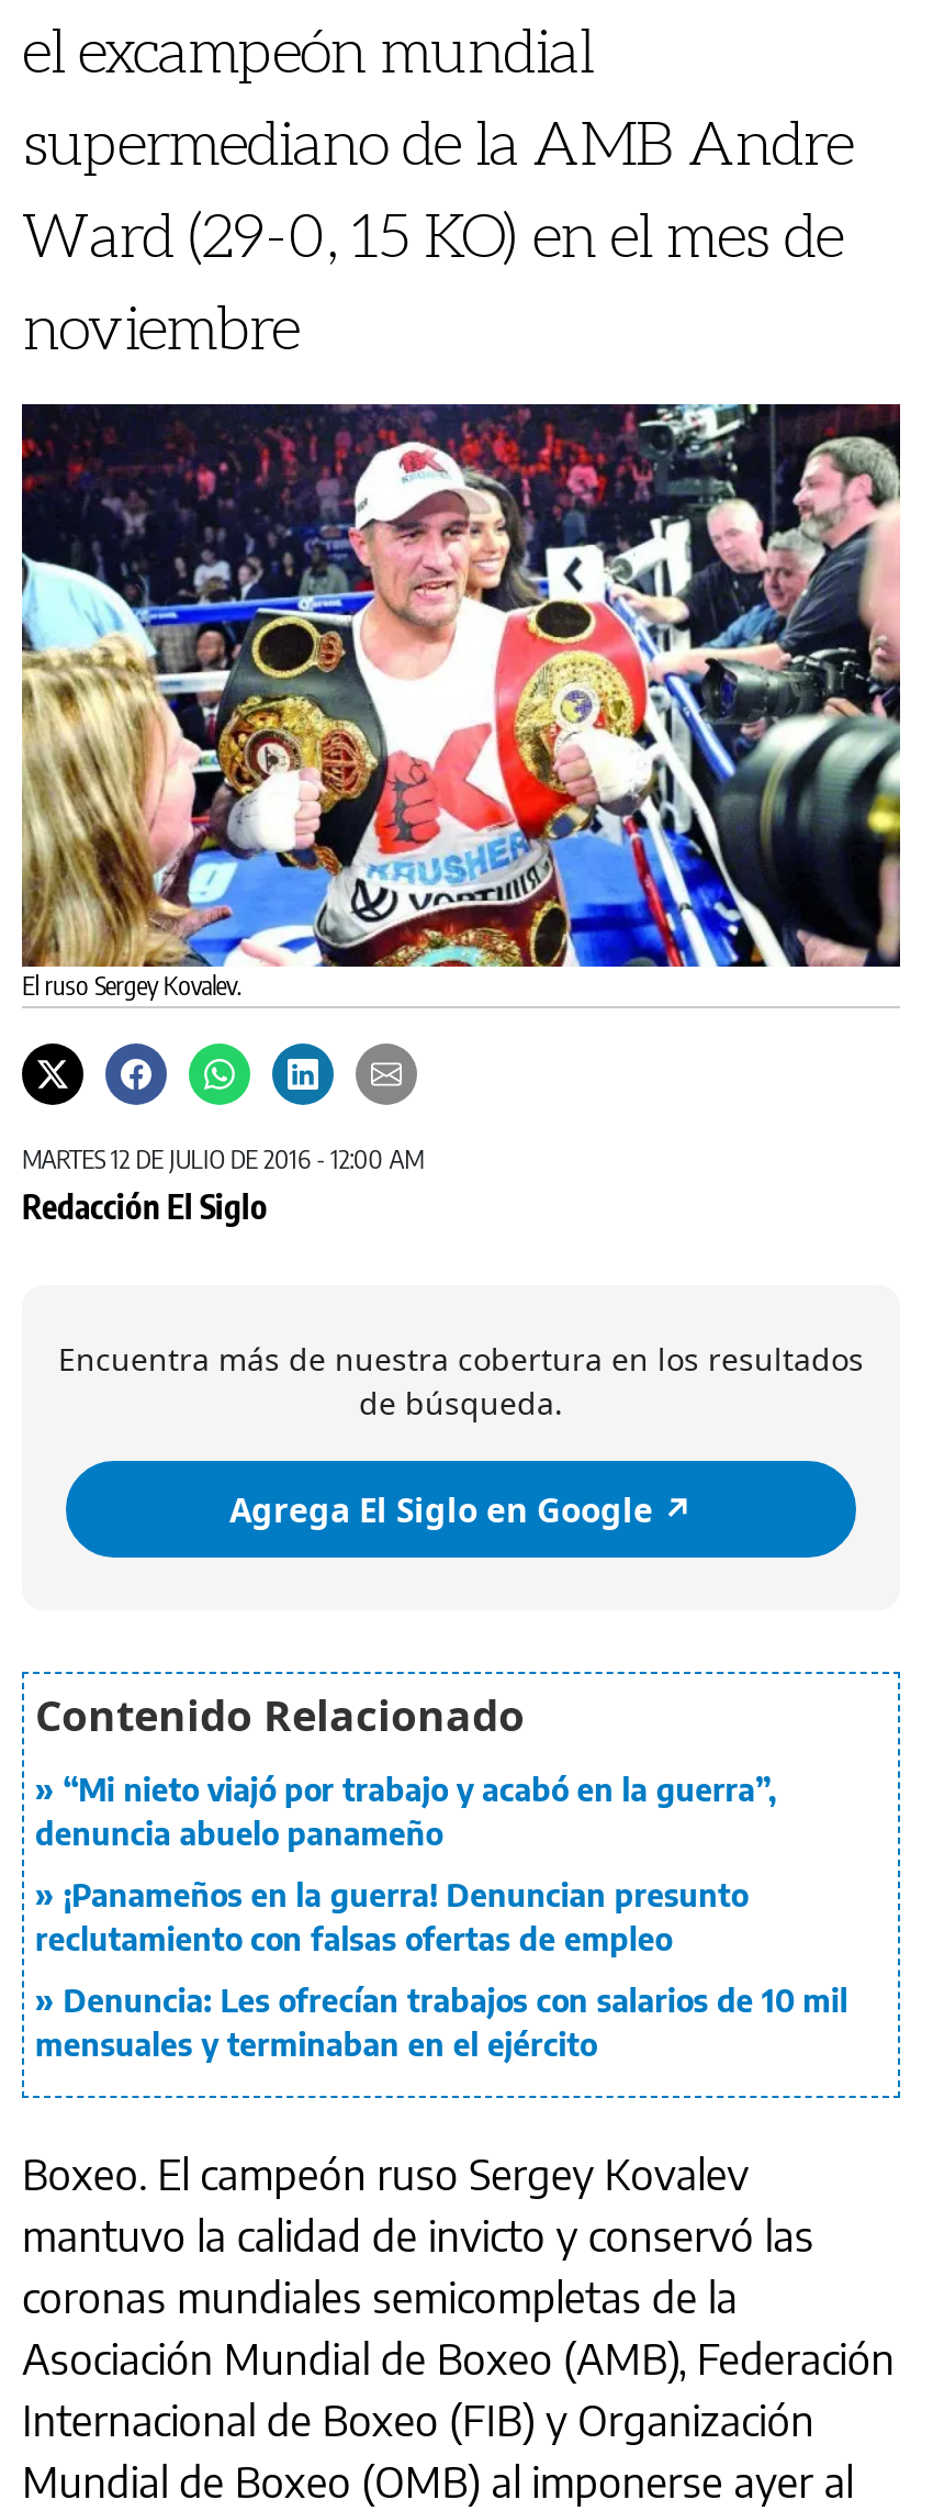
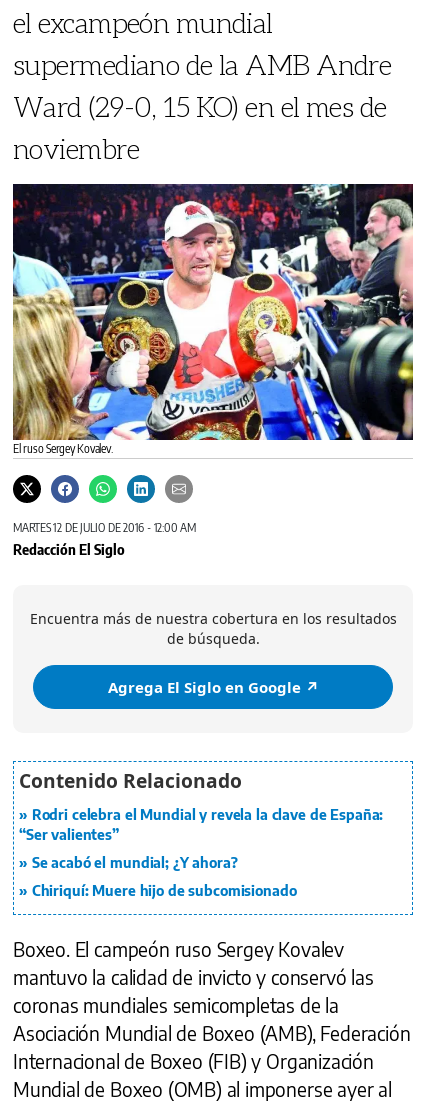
- “Mi nieto viajó por trabajo y acabó en la guerra”,
- denuncia abuelo panameño
+ Rodri celebra el Mundial y revela la clave de España:
+ “Ser valientes”

- ¡Panameños en la guerra! Denuncian presunto
- reclutamiento con falsas ofertas de empleo
+ Se acabó el mundial; ¿Y ahora?

- Denuncia: Les ofrecían trabajos con salarios de 10 mil
- mensuales y terminaban en el ejército
+ Chiriquí: Muere hijo de subcomisionado
